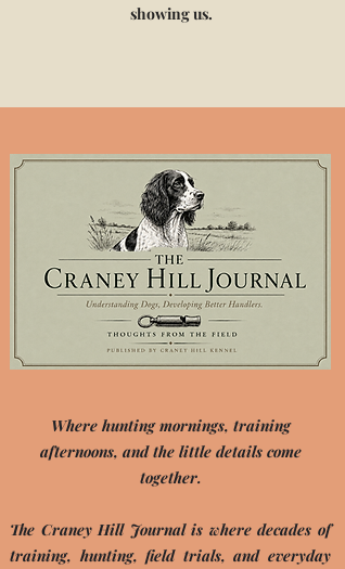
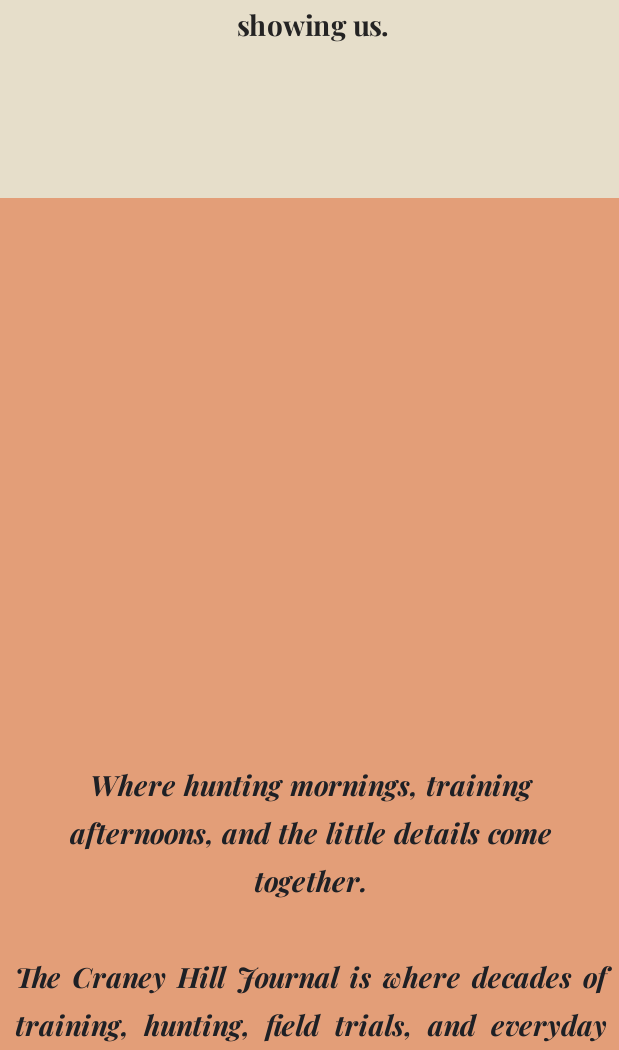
- [image]
